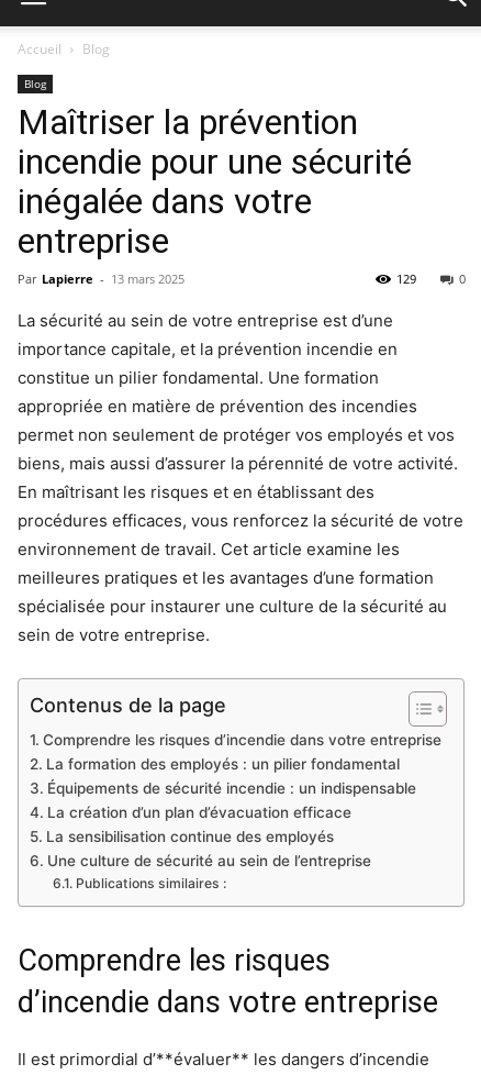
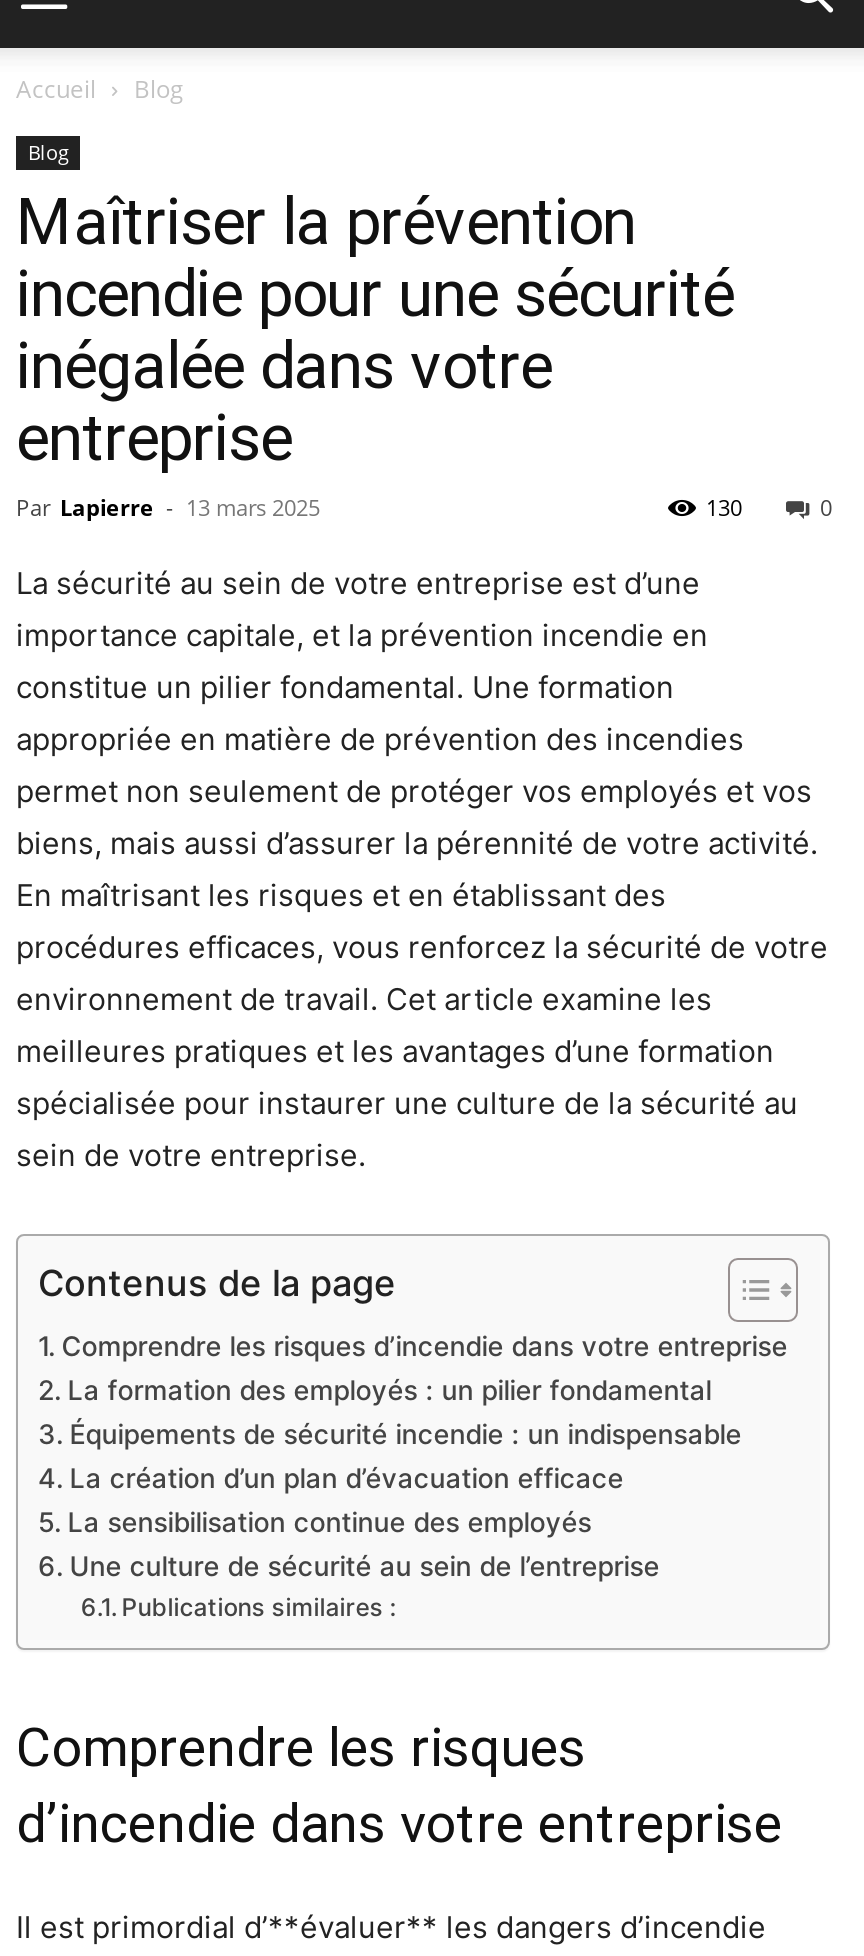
- 129
+ 130
